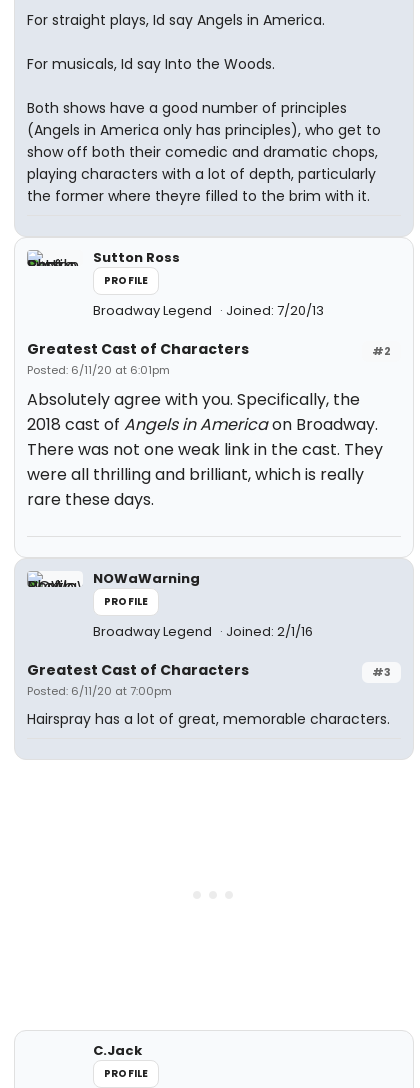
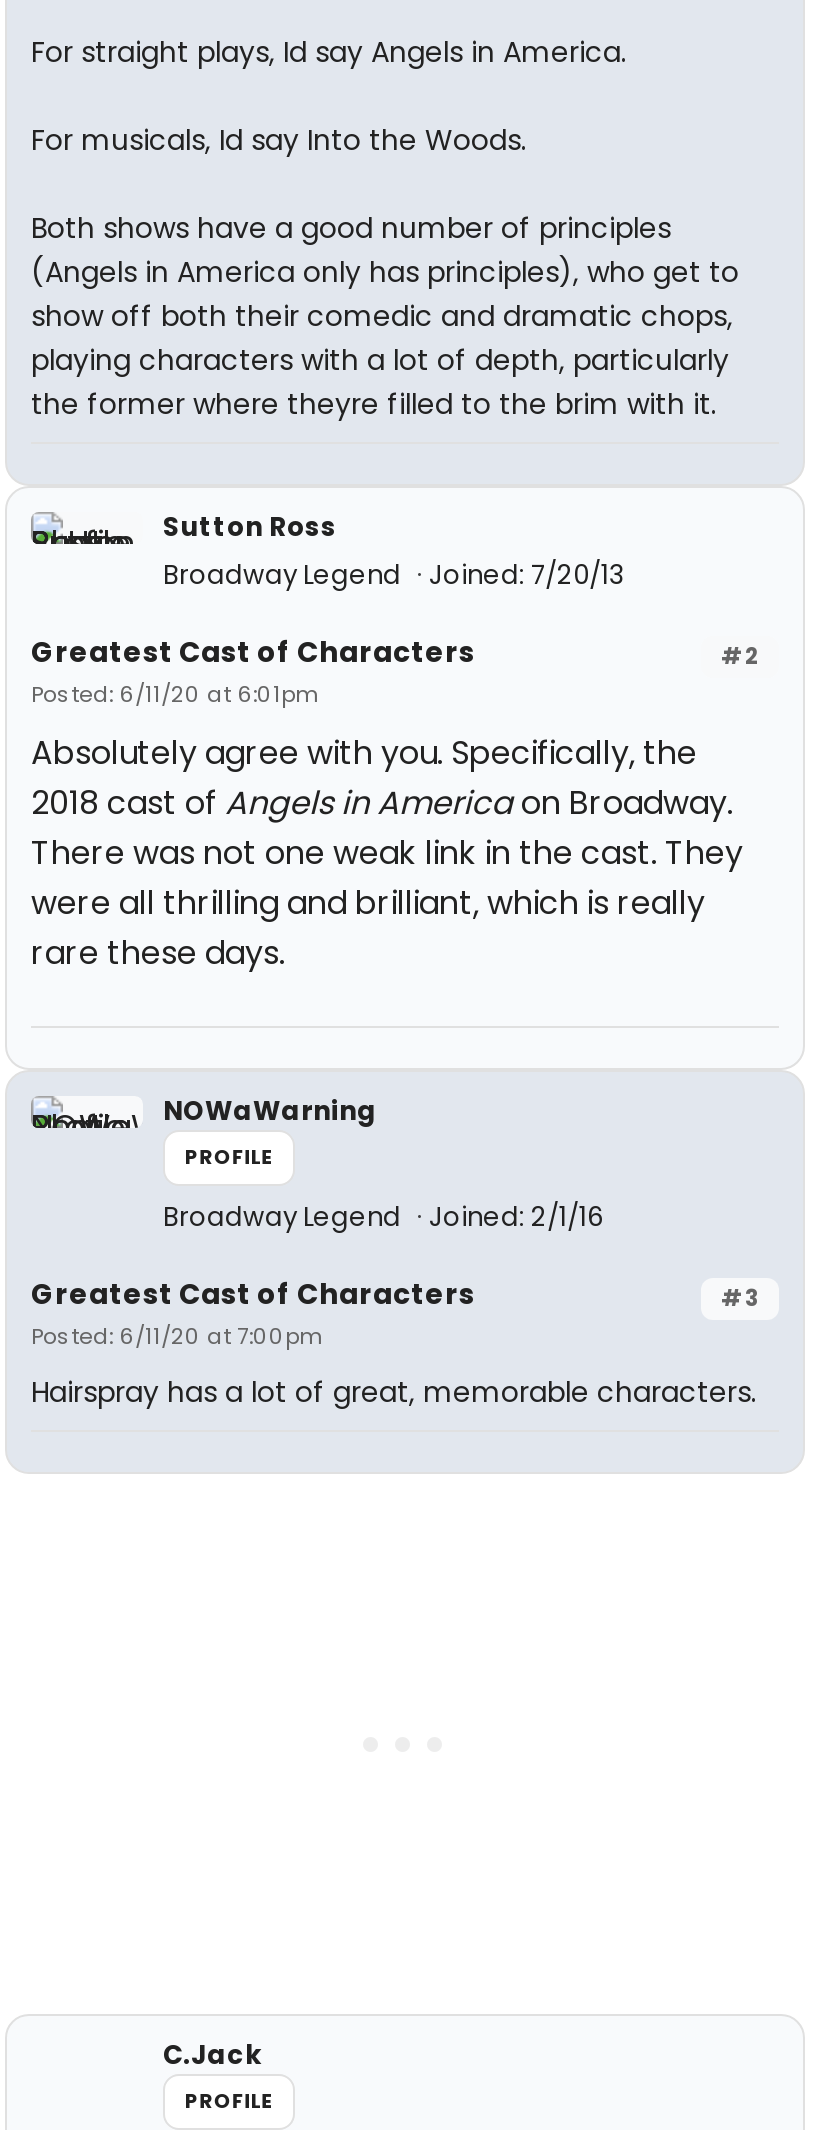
- PROFILE
